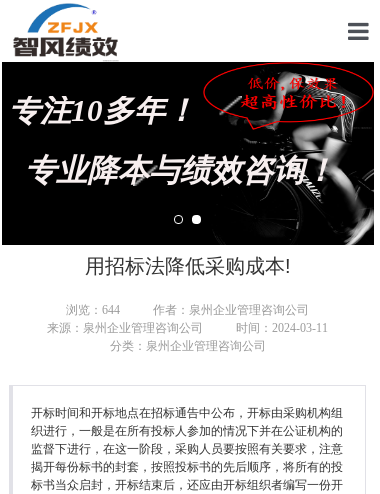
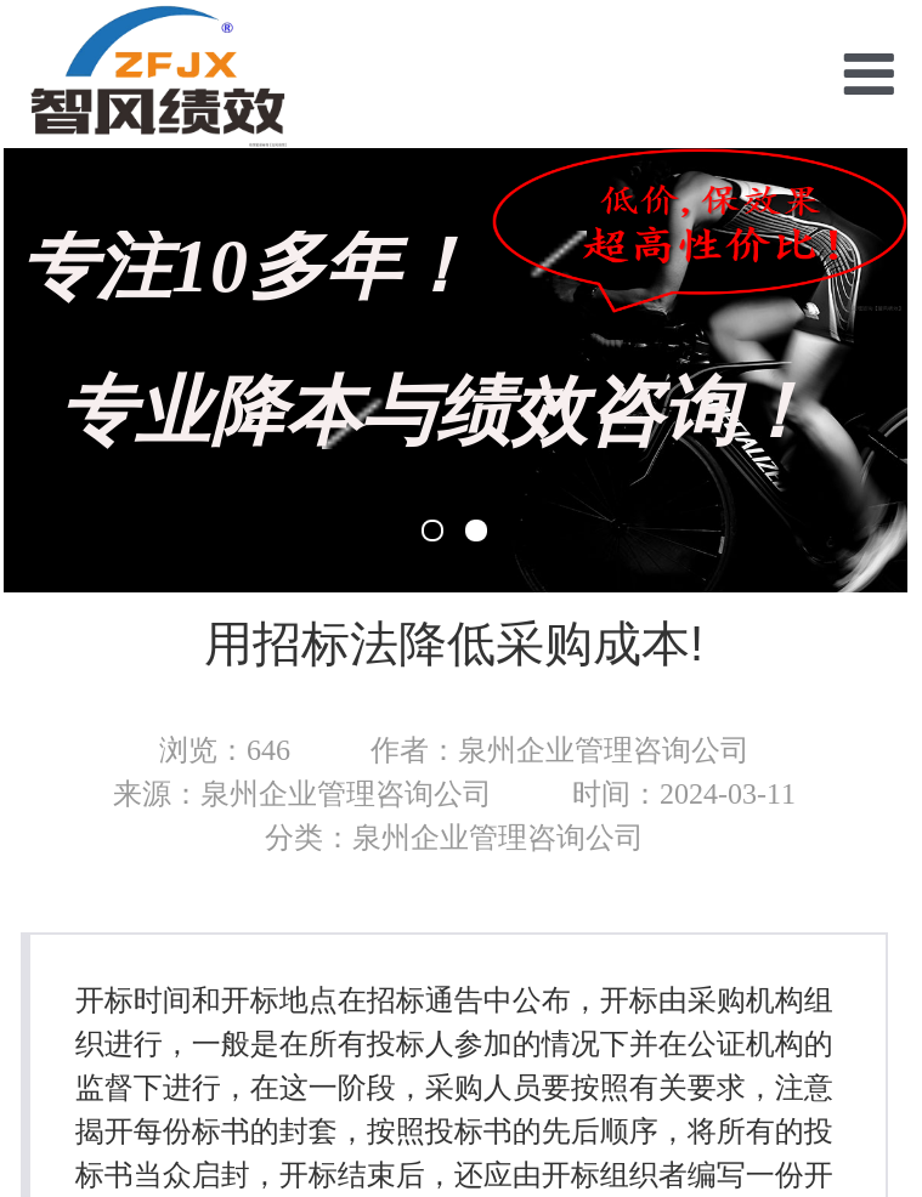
- 浏览：644
+ 浏览：646
